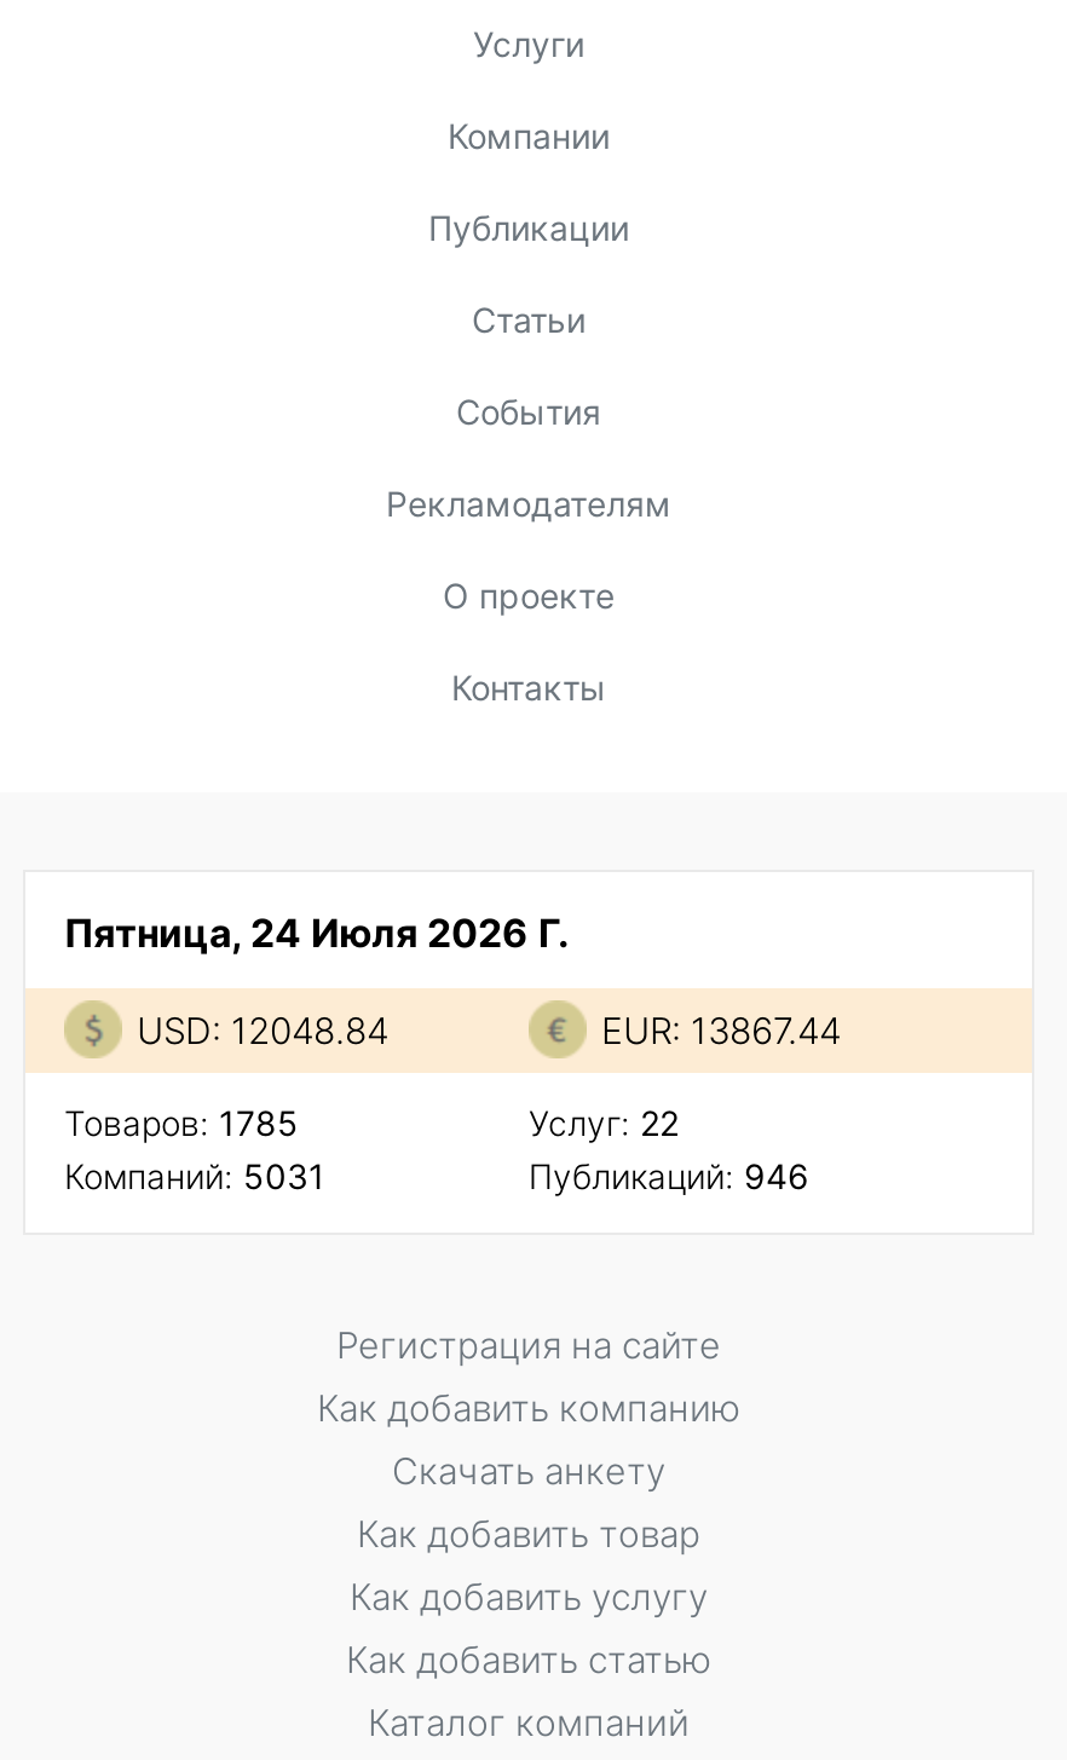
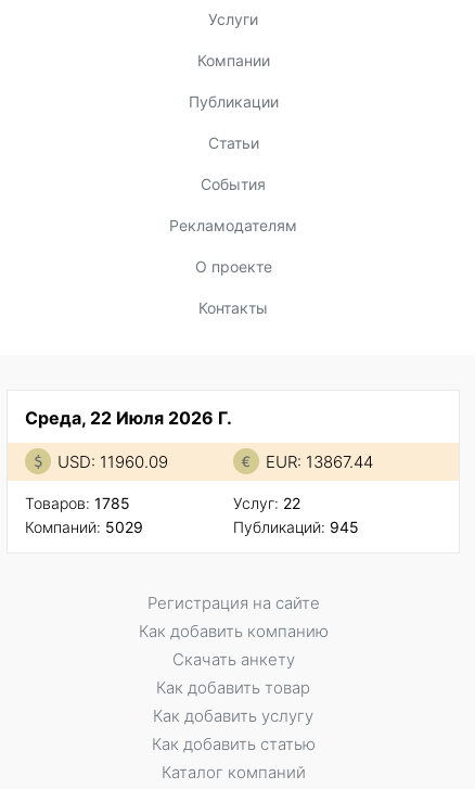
- Пятница, 24 Июля 2026 Г.
+ Среда, 22 Июля 2026 Г.

- USD: 12048.84
+ USD: 11960.09

- Компаний: 5031
+ Компаний: 5029

- Публикаций: 946
+ Публикаций: 945
